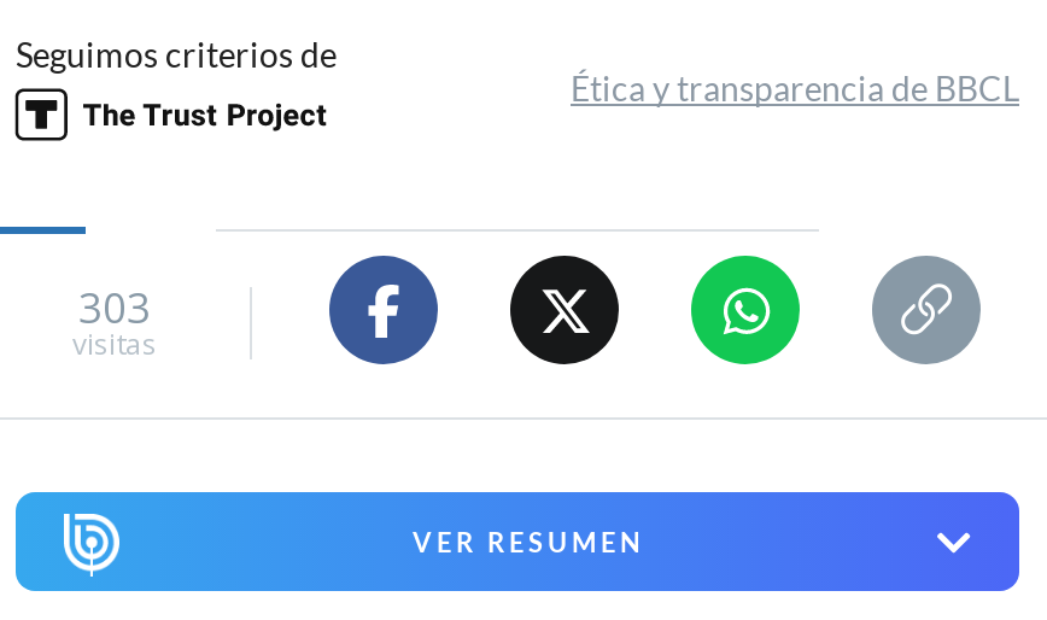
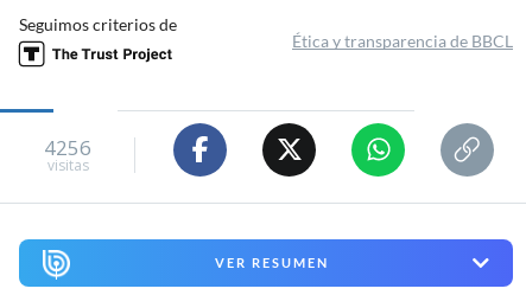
- 303
+ 4256
